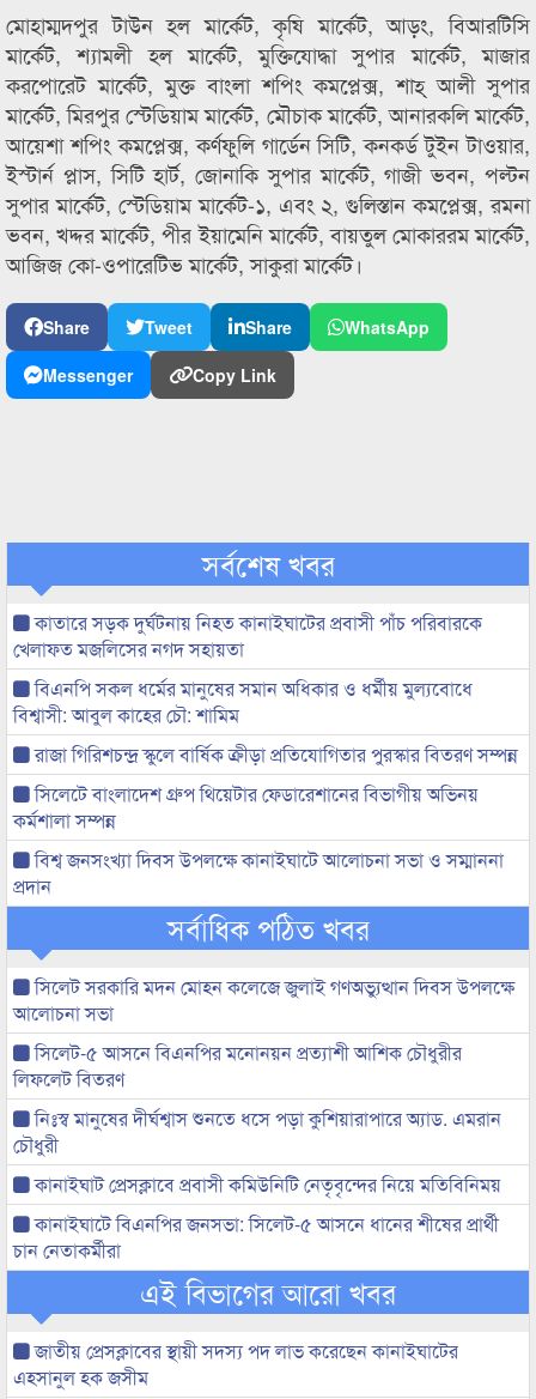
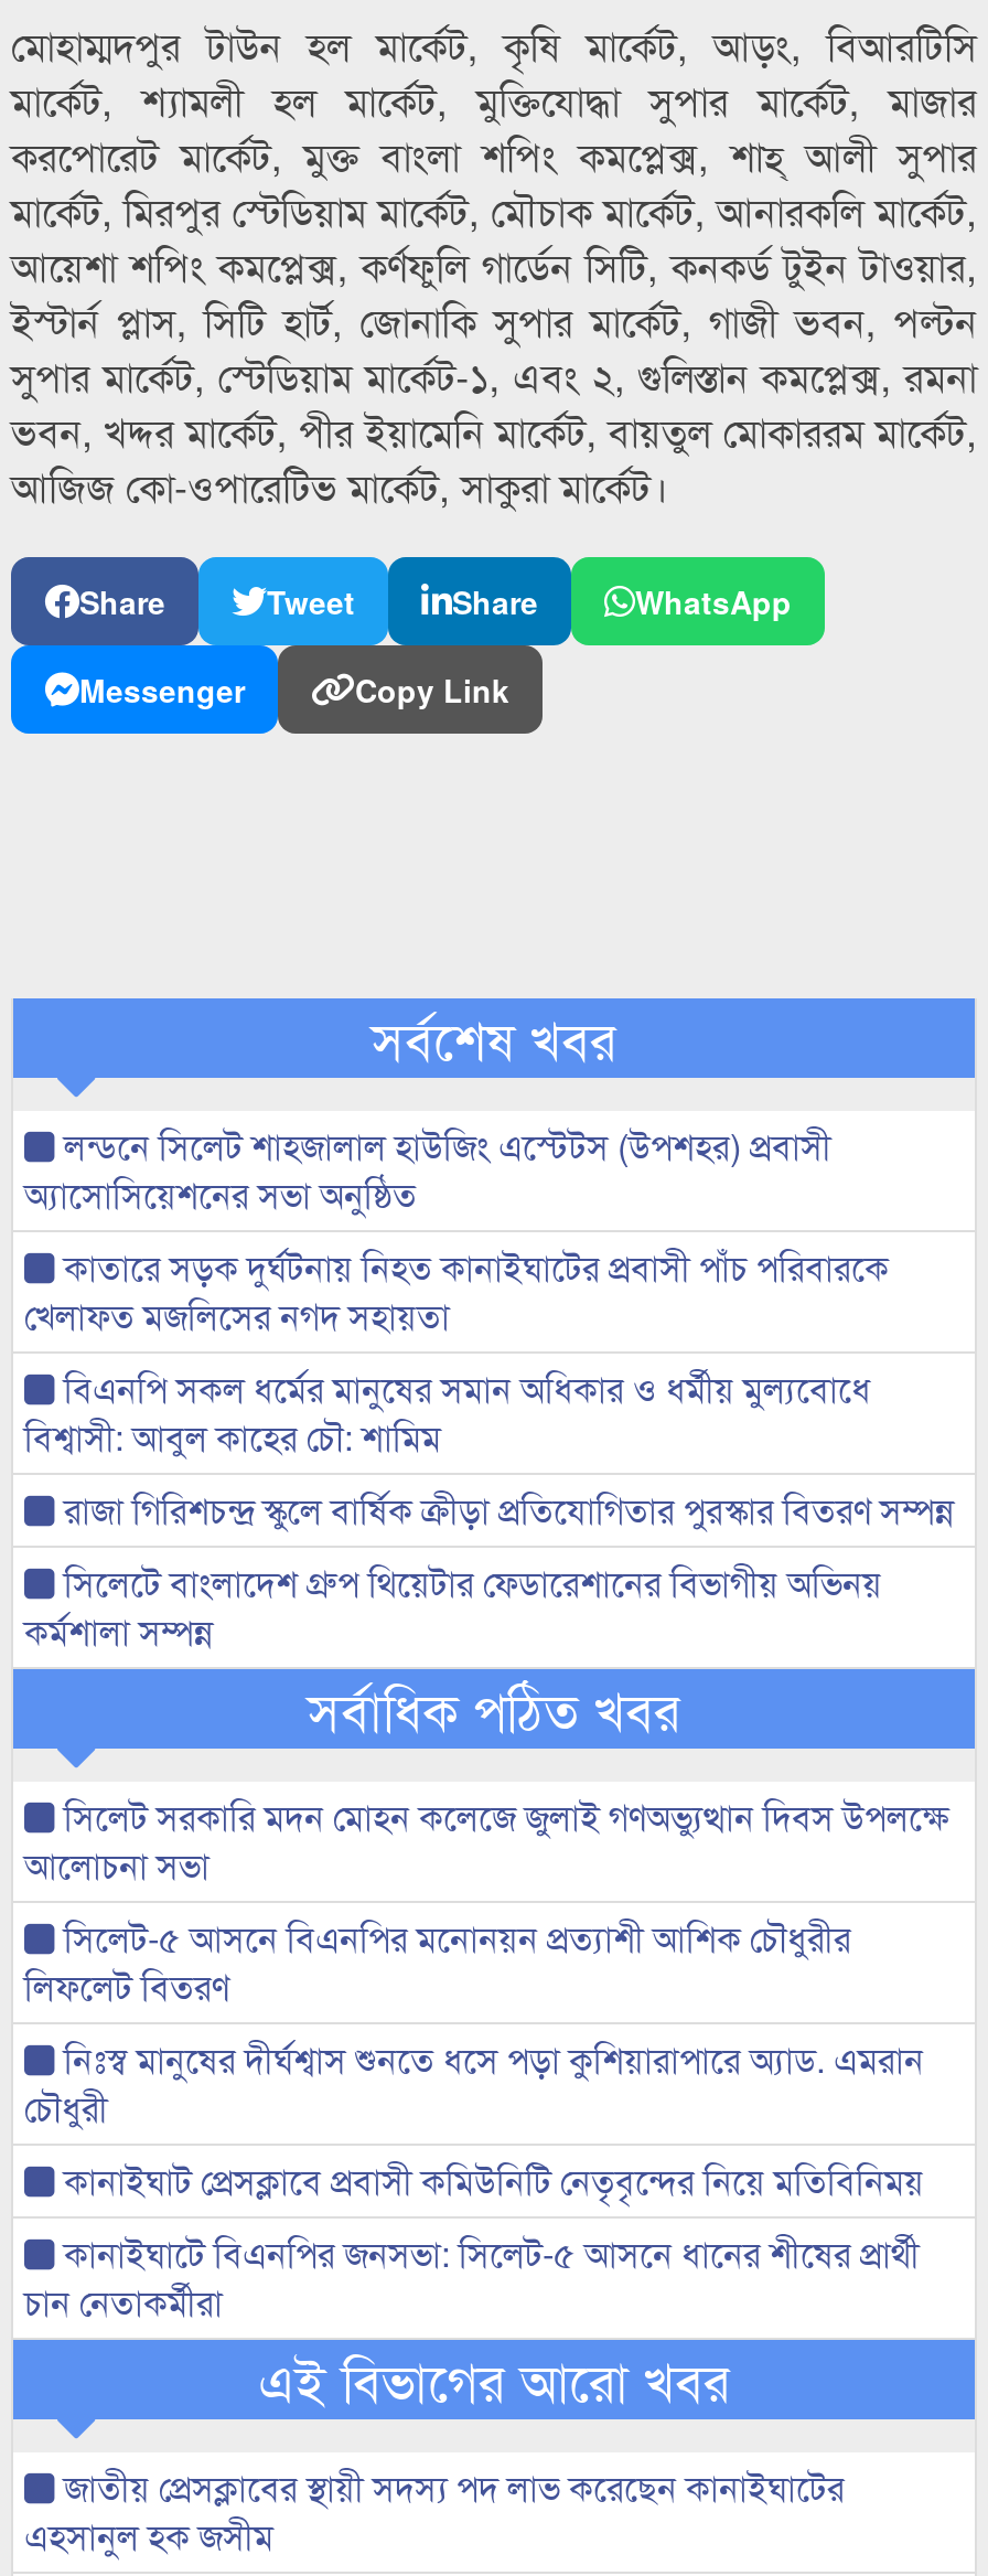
+ লন্ডনে সিলেট শাহজালাল হাউজিং এস্টেটস (উপশহর) প্রবাসী
+ অ্যাসোসিয়েশনের সভা অনুষ্ঠিত

moved down: কাতারে সড়ক দুর্ঘটনায় নিহত কানাইঘাটের প্রবাসী পাঁচ পরিবারকে | খেলাফত মজলিসের নগদ সহায়তা | বিএনপি সকল ধর্মের মানুষের সমান অধিকার ও ধর্মীয় মুল্যবোধে | বিশ্বাসী: আবুল কাহের চৌ: শামিম | রাজা গিরিশচন্দ্র স্কুলে বার্ষিক ক্রীড়া প্রতিযোগিতার পুরস্কার বিতরণ সম্পন্ন | সিলেটে বাংলাদেশ গ্রুপ থিয়েটার ফেডারেশানের বিভাগীয় অভিনয় | কর্মশালা সম্পন্ন

- বিশ্ব জনসংখ্যা দিবস উপলক্ষে কানাইঘাটে আলোচনা সভা ও সম্মাননা
- প্রদান
